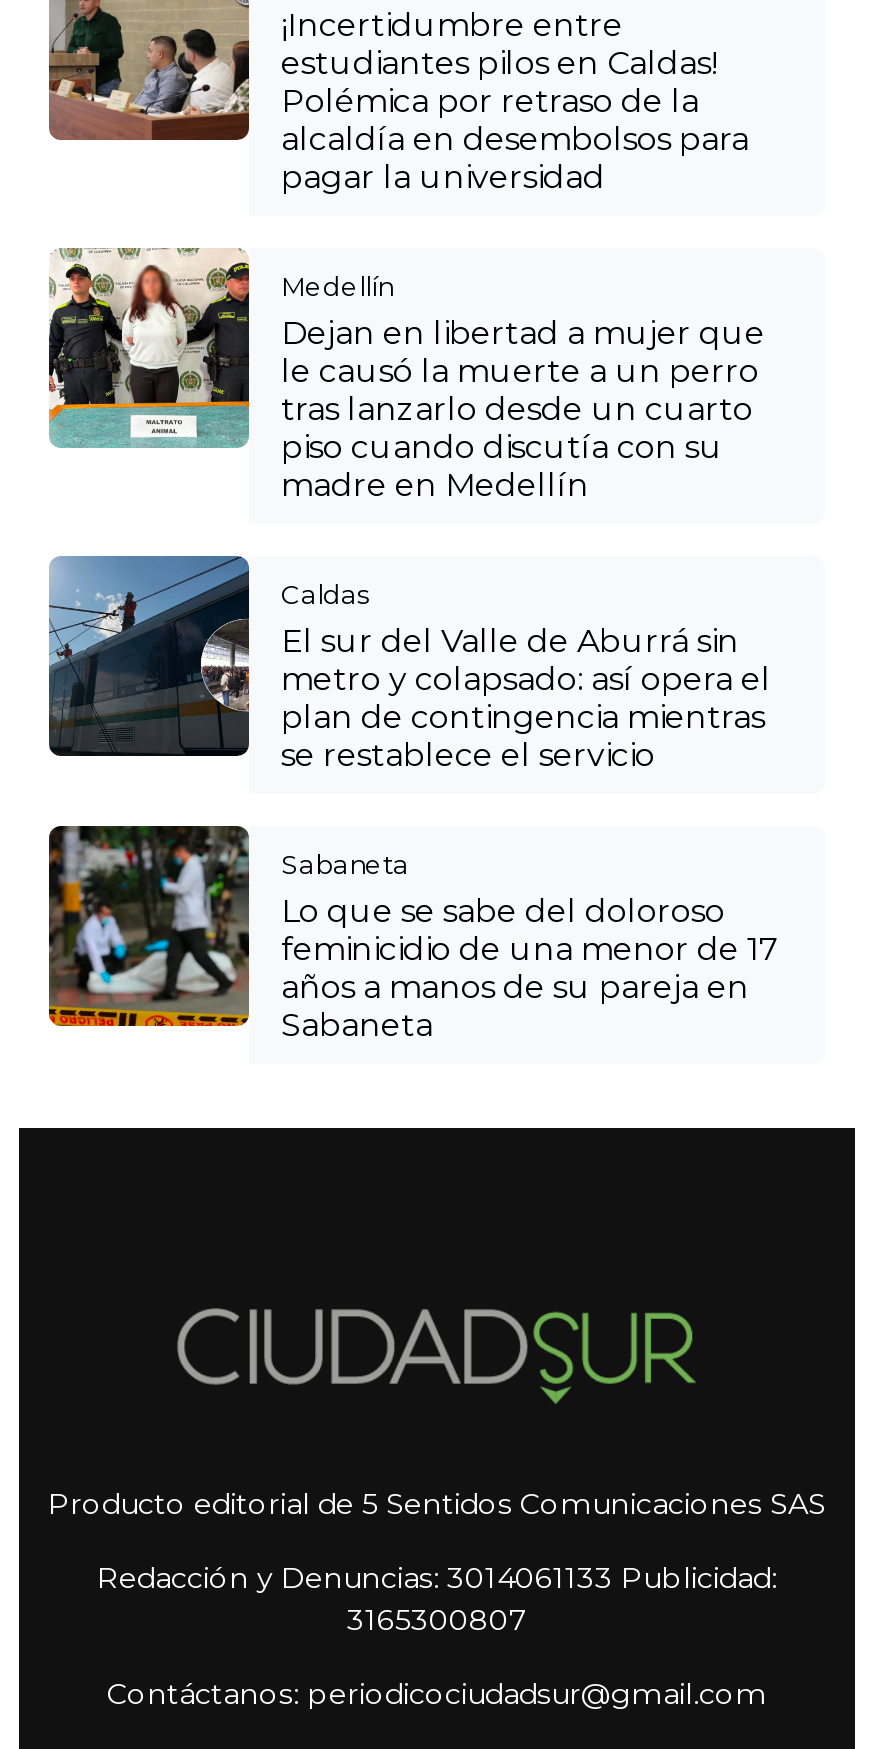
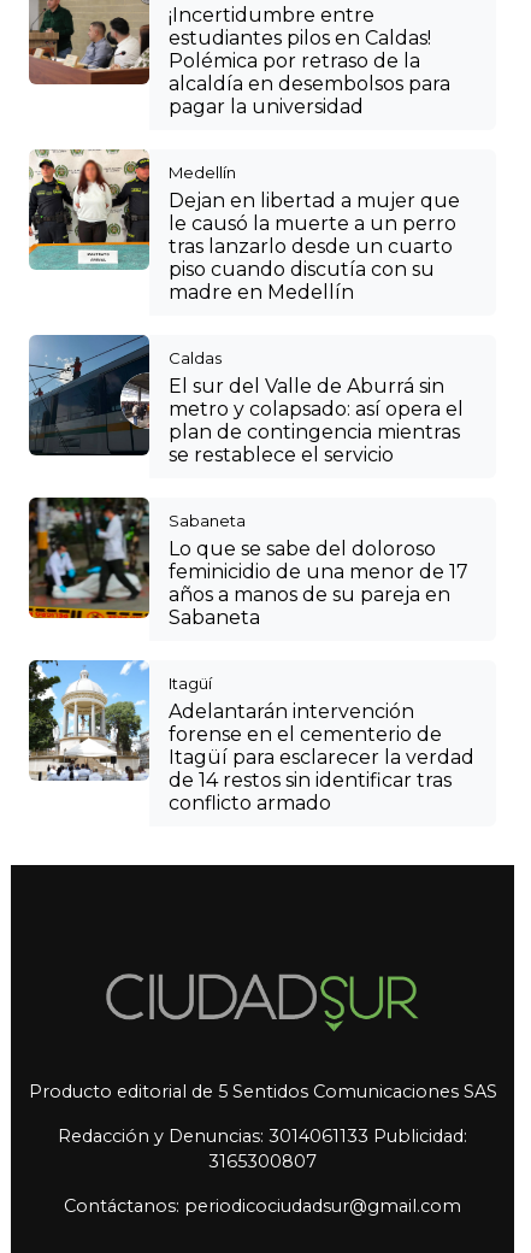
+ [image]
+ Itagüí
+ Adelantarán intervención
+ forense en el cementerio de
+ Itagüí para esclarecer la verdad
+ de 14 restos sin identificar tras
+ conflicto armado
